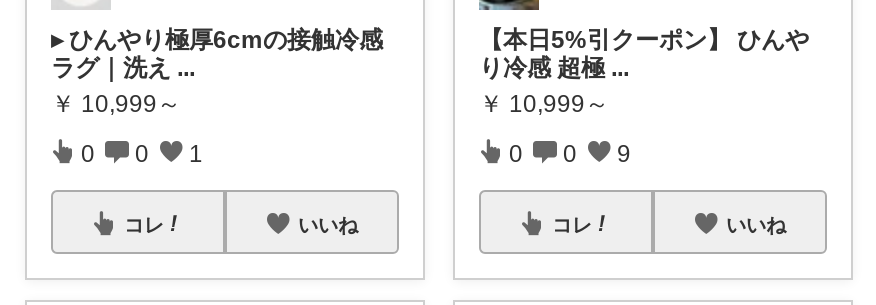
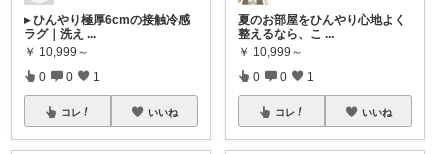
- 【本日5%引クーポン】 ひんや
- り冷感 超極 ...
+ 夏のお部屋をひんやり心地よく
+ 整えるなら、こ ...

- 0 0 9
+ 0 0 1
